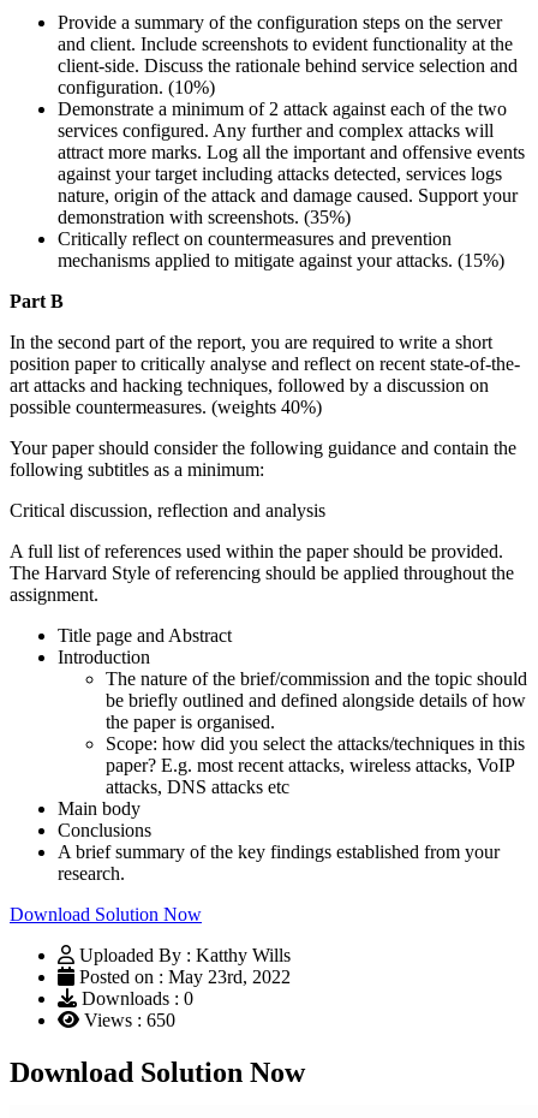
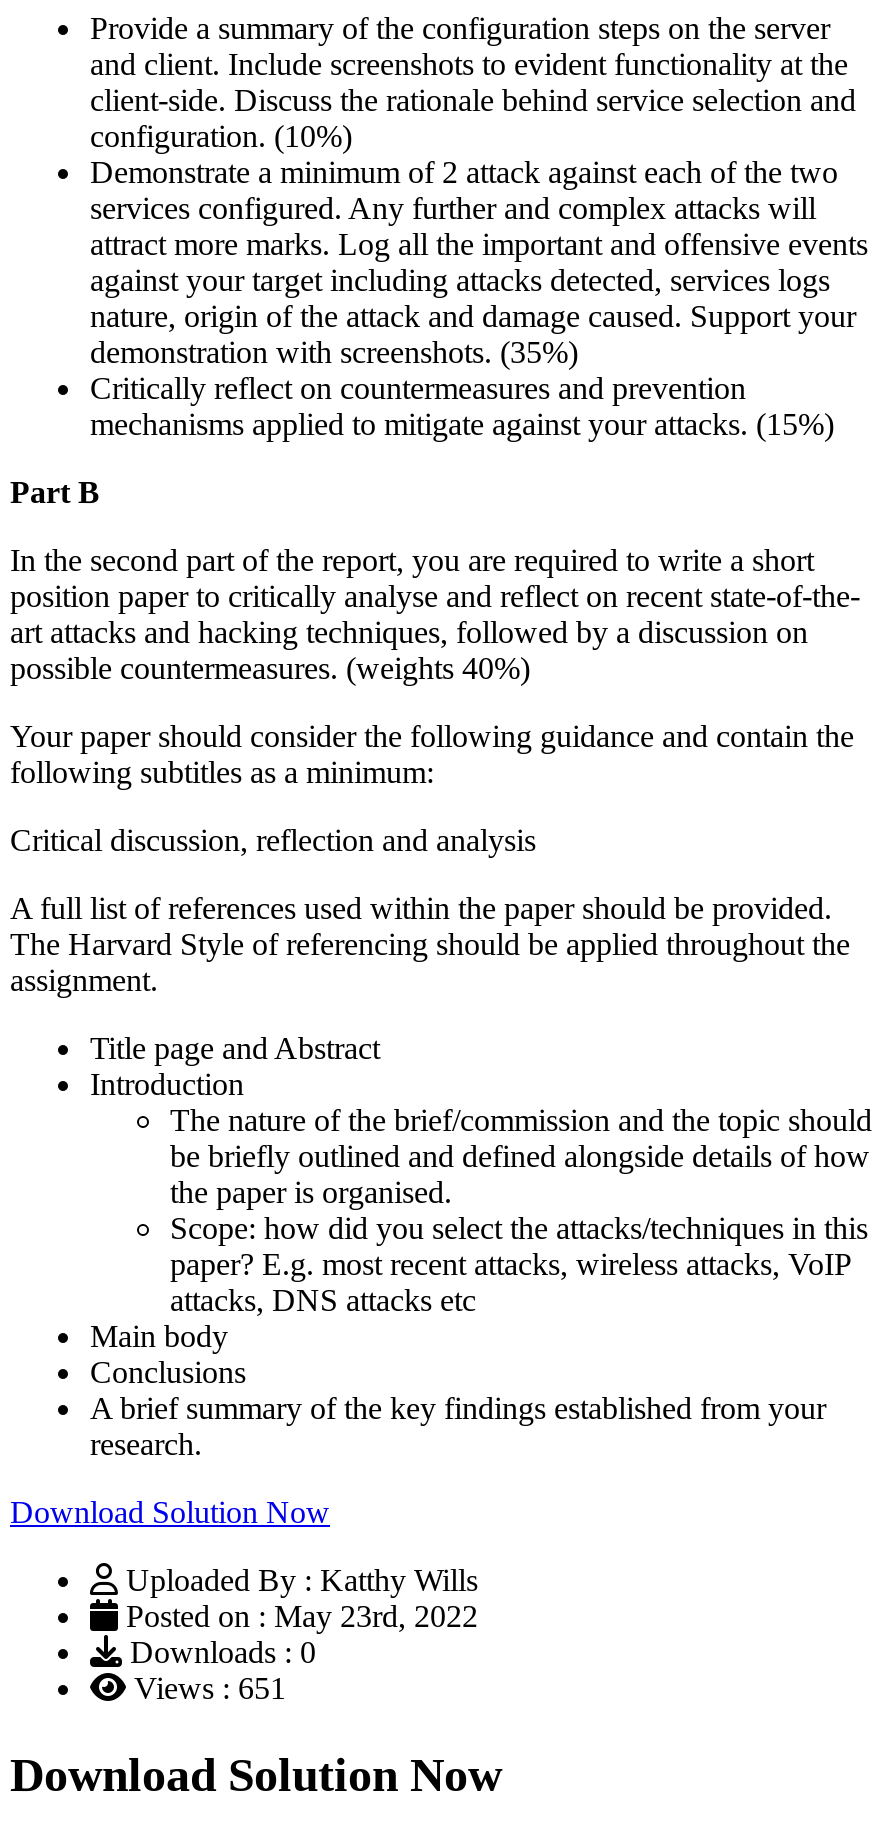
- Views : 650
+ Views : 651
